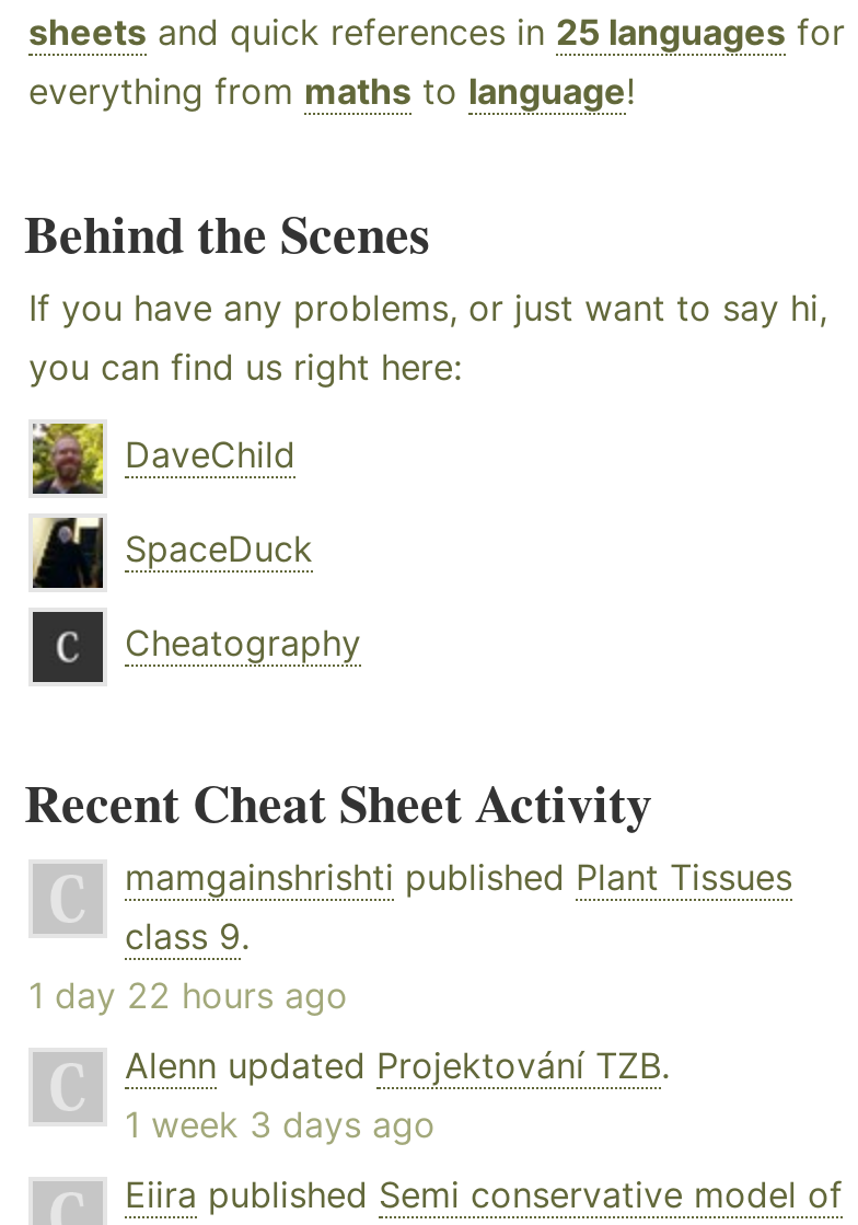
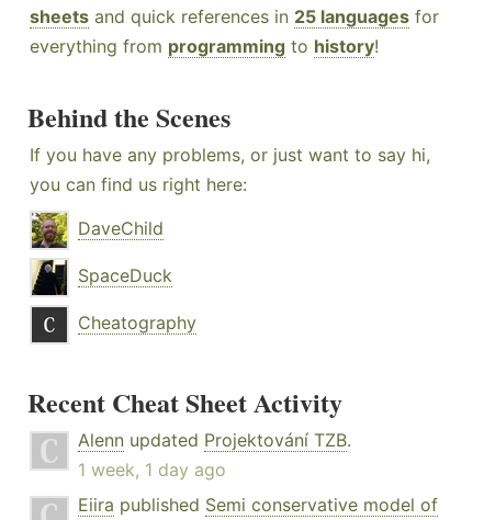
- everything from maths to language!
+ everything from programming to history!

- mamgainshrishti published Plant Tissues
- class 9.
- 1 day 22 hours ago

- 1 week 3 days ago
+ 1 week, 1 day ago
